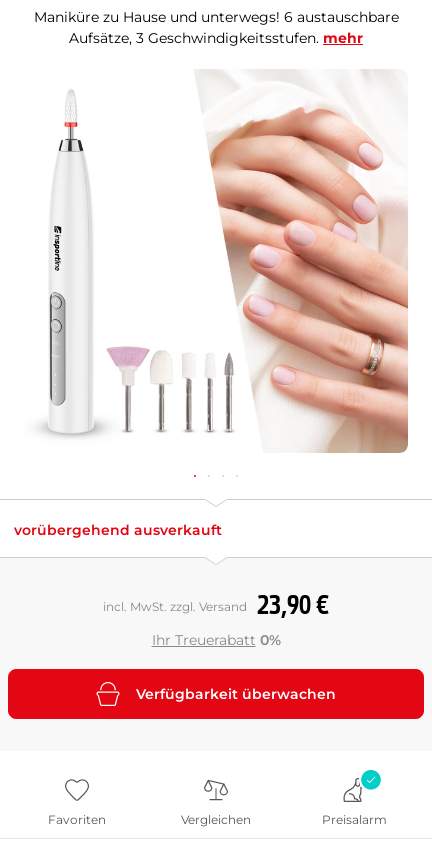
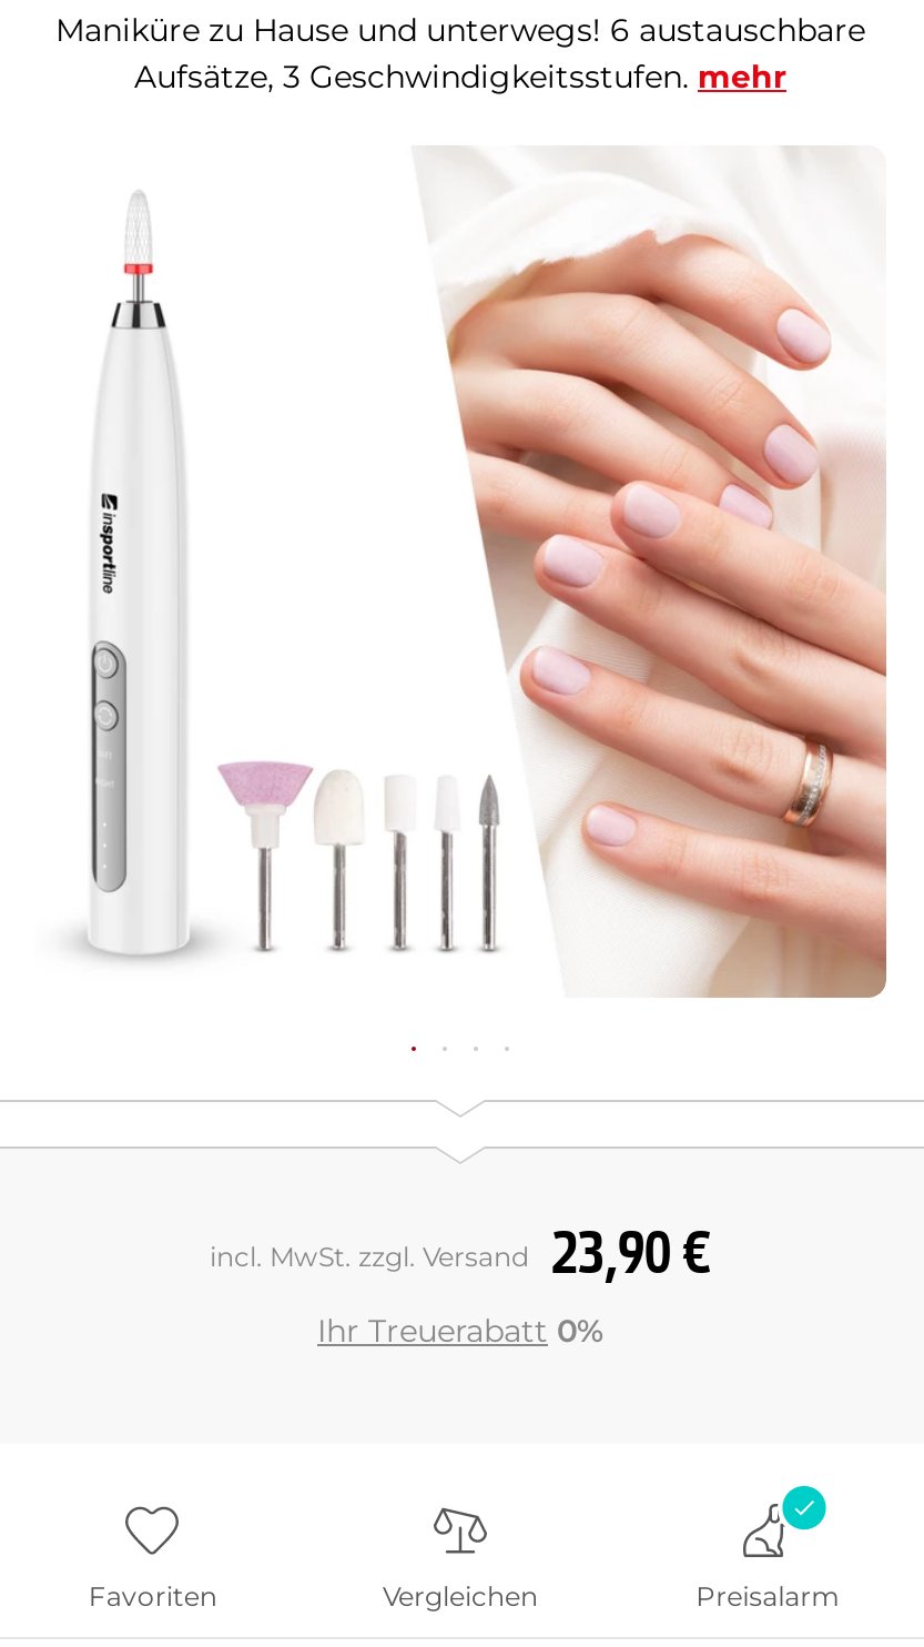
- vorübergehend ausverkauft

- Verfügbarkeit überwachen
